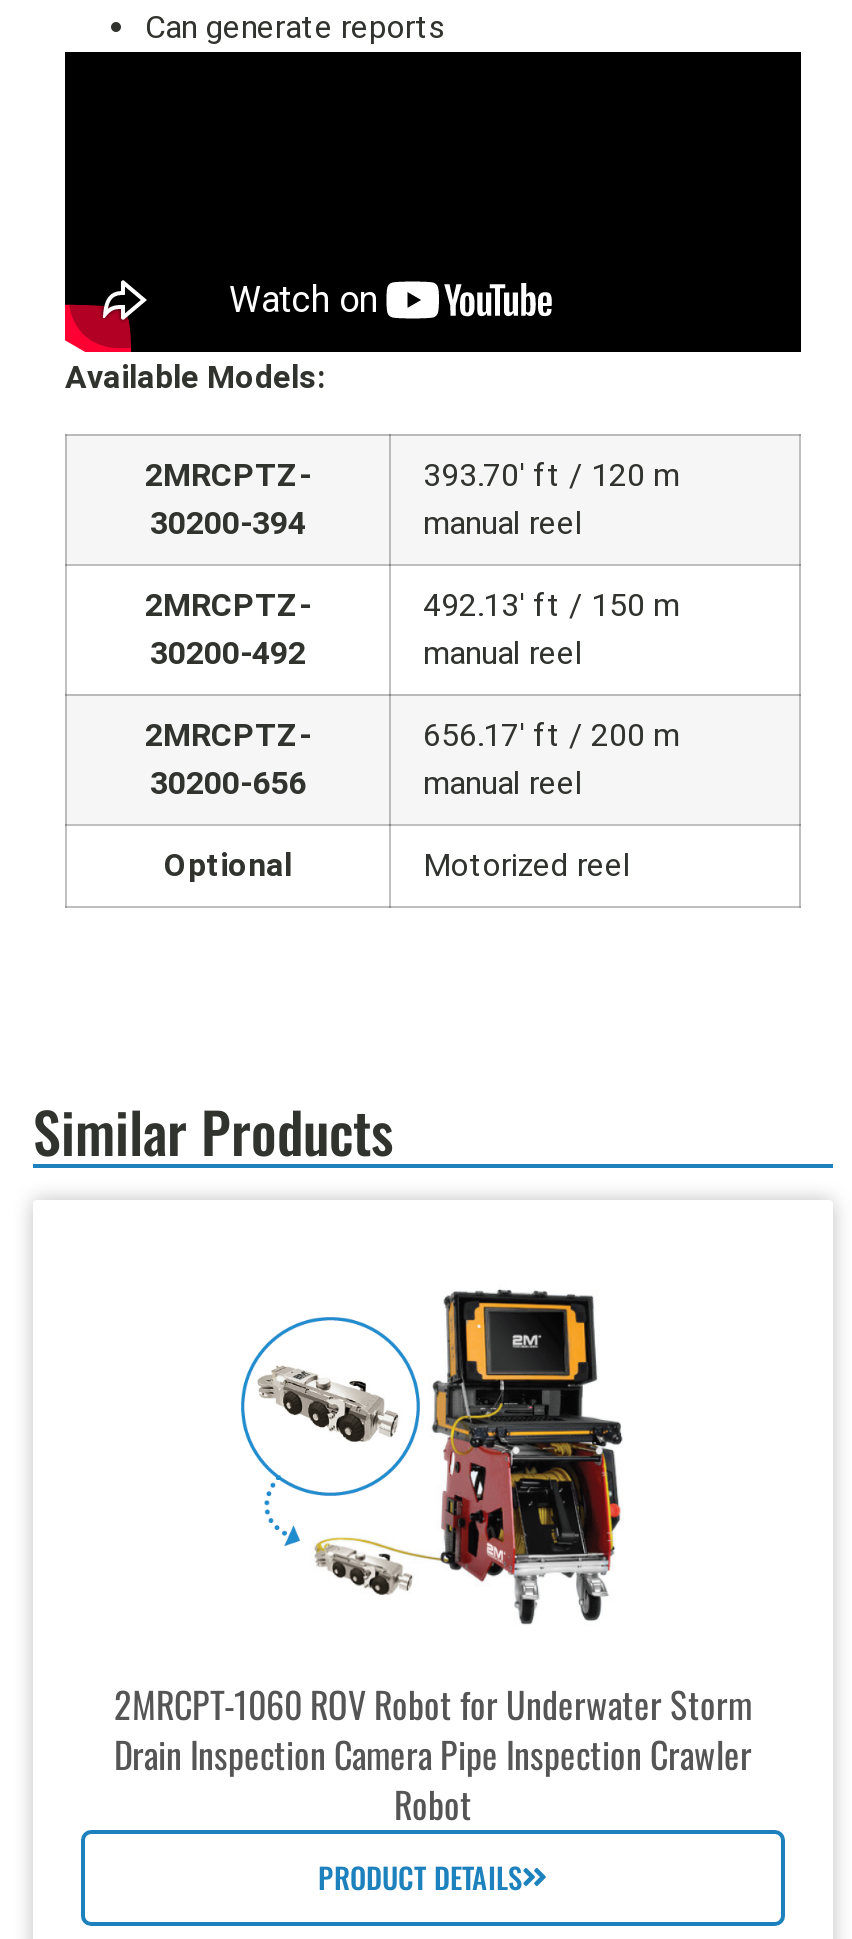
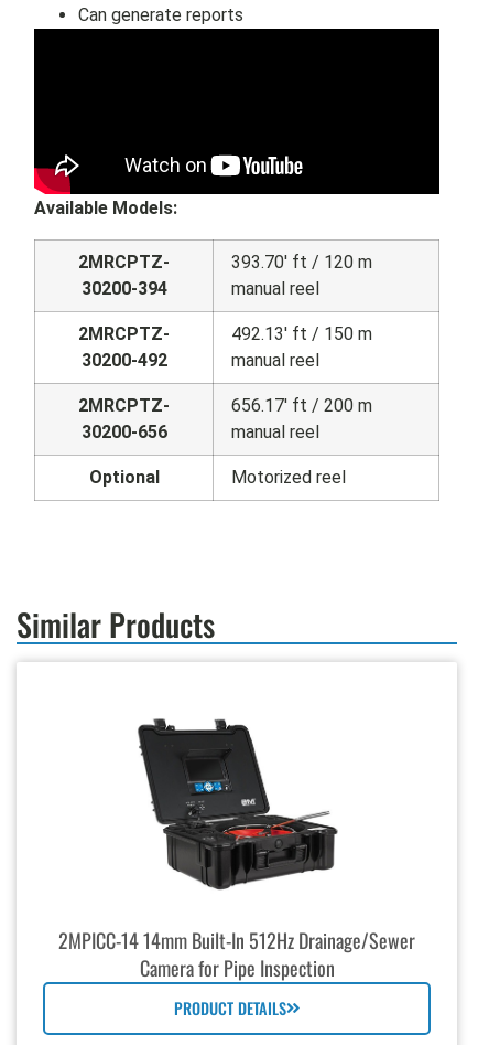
- [image]
- 2MRCPT-1060 ROV Robot for Underwater Storm
- Drain Inspection Camera Pipe Inspection Crawler
- Robot
+ [image]
+ 2MPICC-14 14mm Built-In 512Hz Drainage/Sewer
+ Camera for Pipe Inspection
